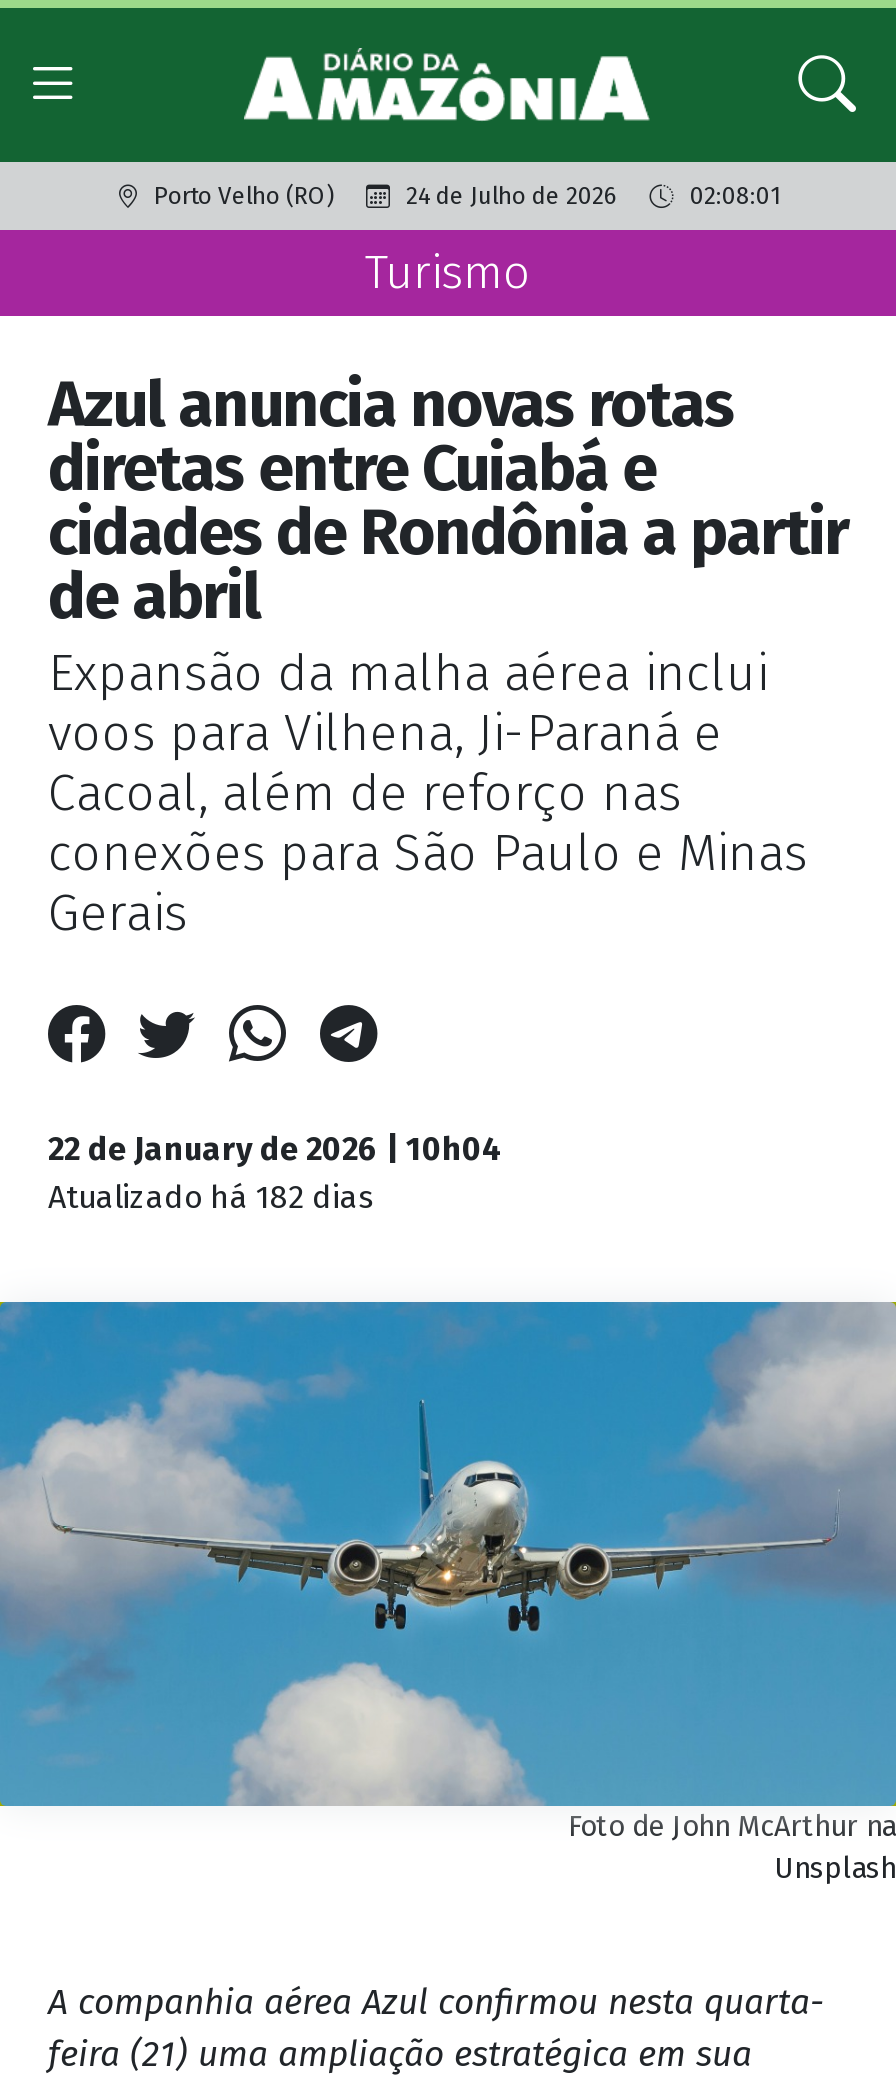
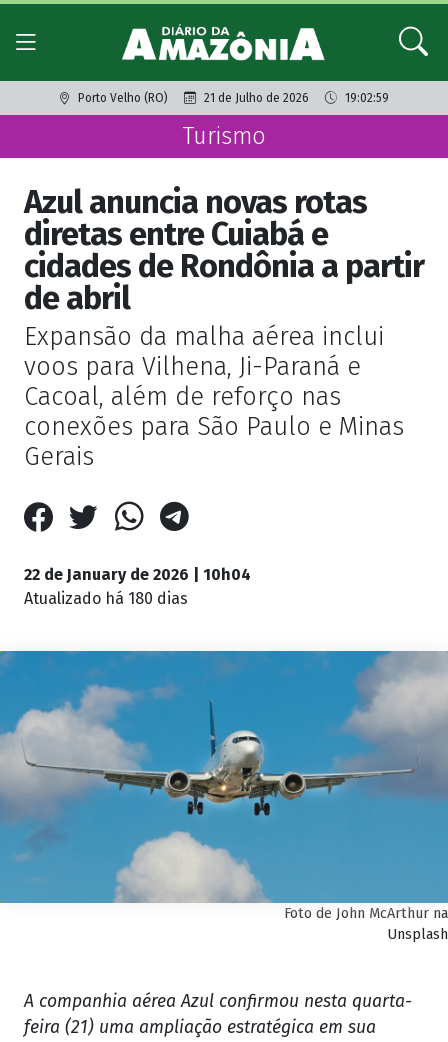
- 24 de Julho de 2026
+ 21 de Julho de 2026

- 02:08:01
+ 19:02:59

- Atualizado há 182 dias
+ Atualizado há 180 dias
